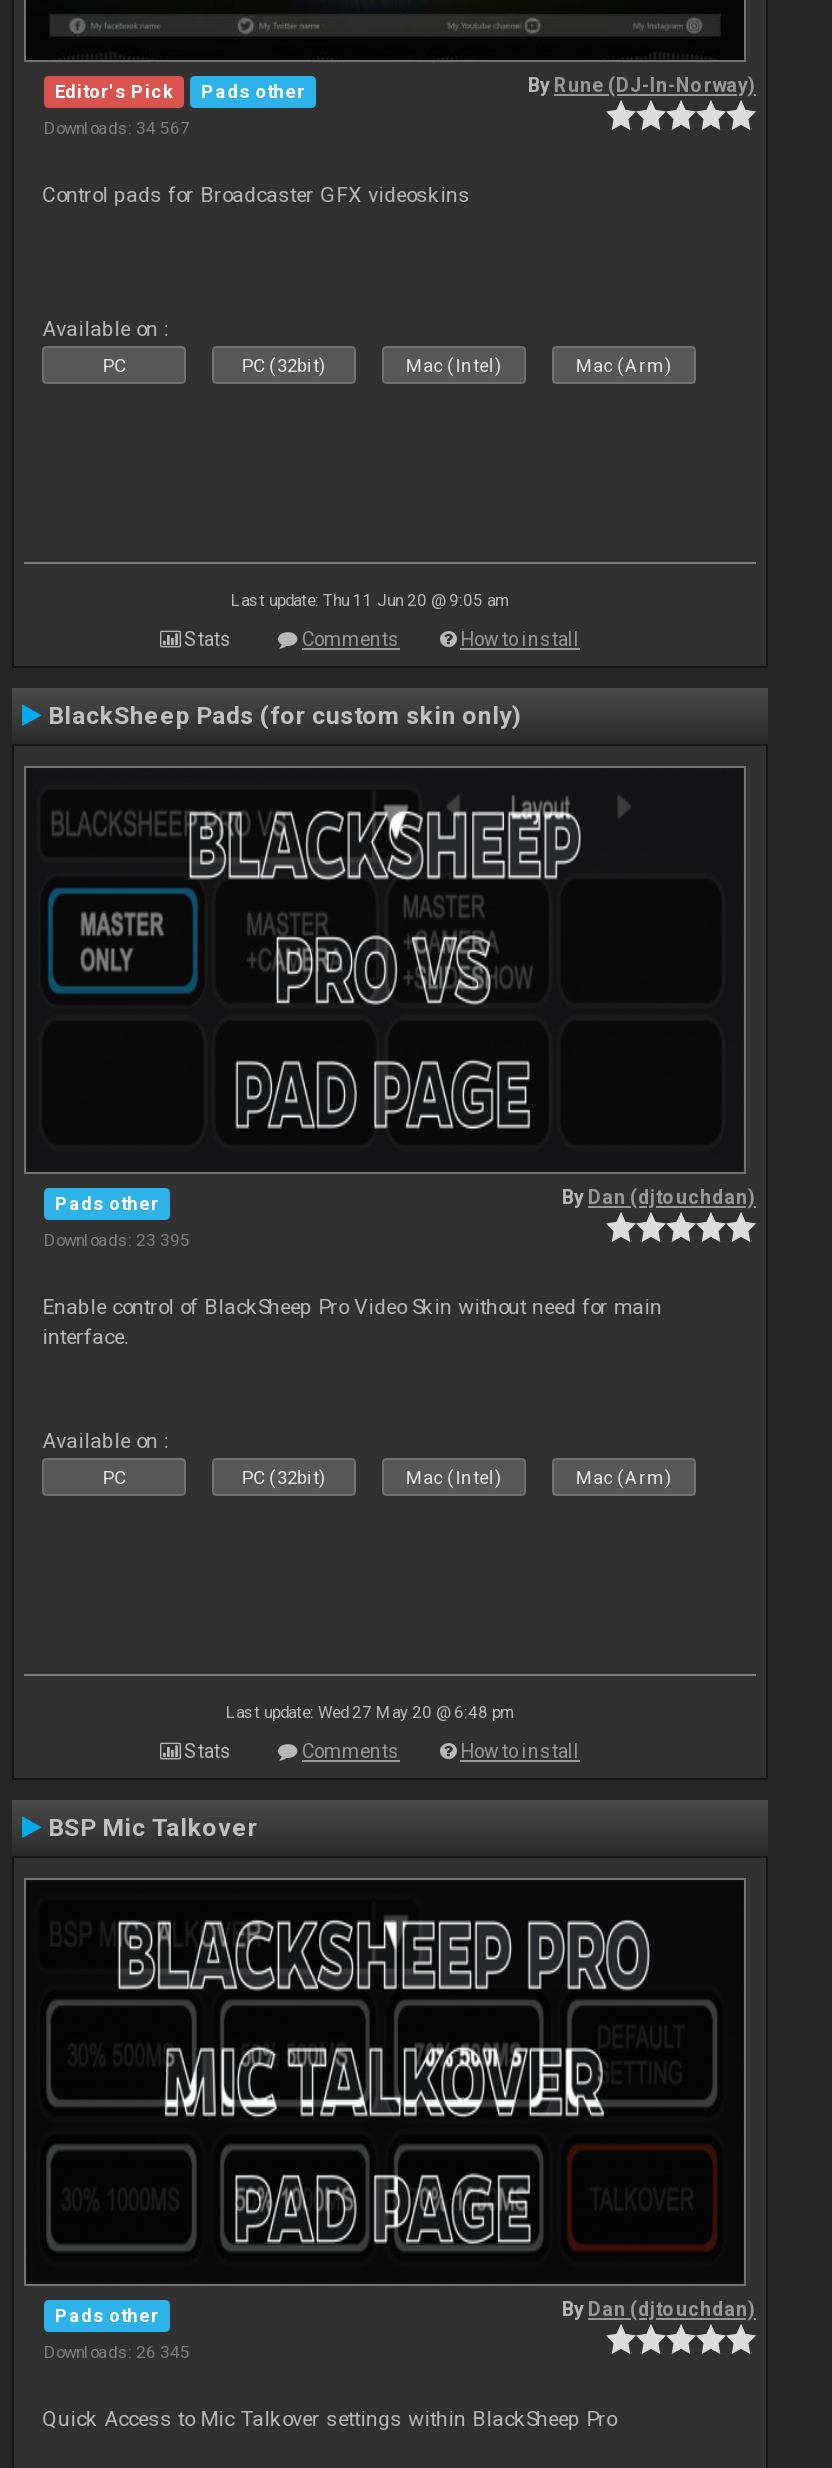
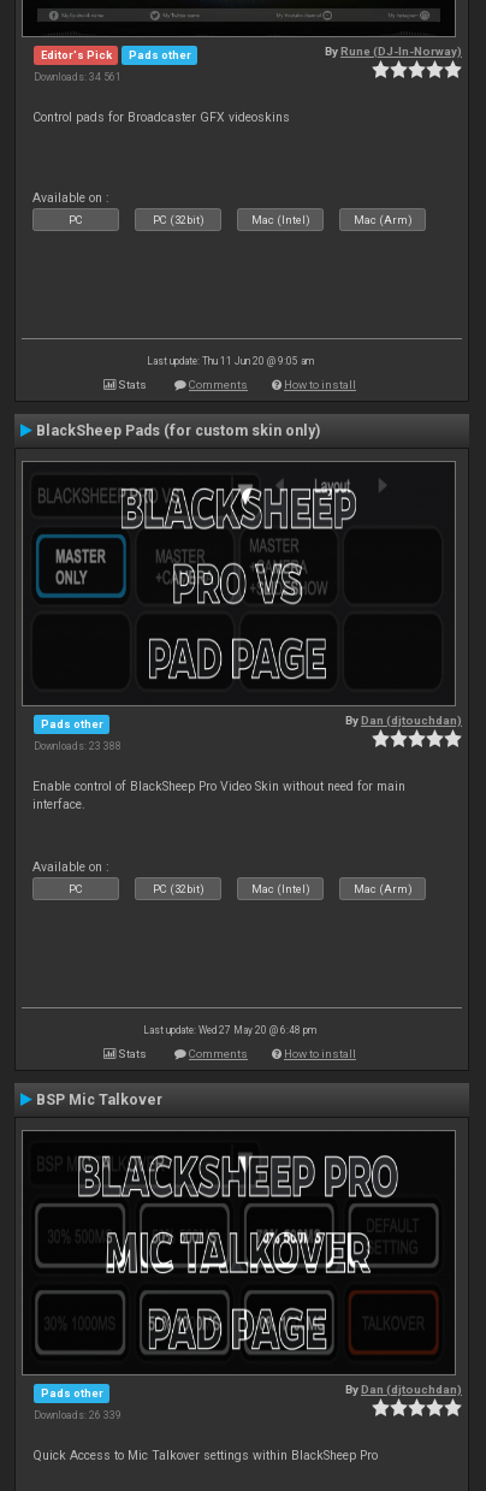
- Downloads: 34 567
+ Downloads: 34 561

- Downloads: 23 395
+ Downloads: 23 388

- Downloads: 26 345
+ Downloads: 26 339
